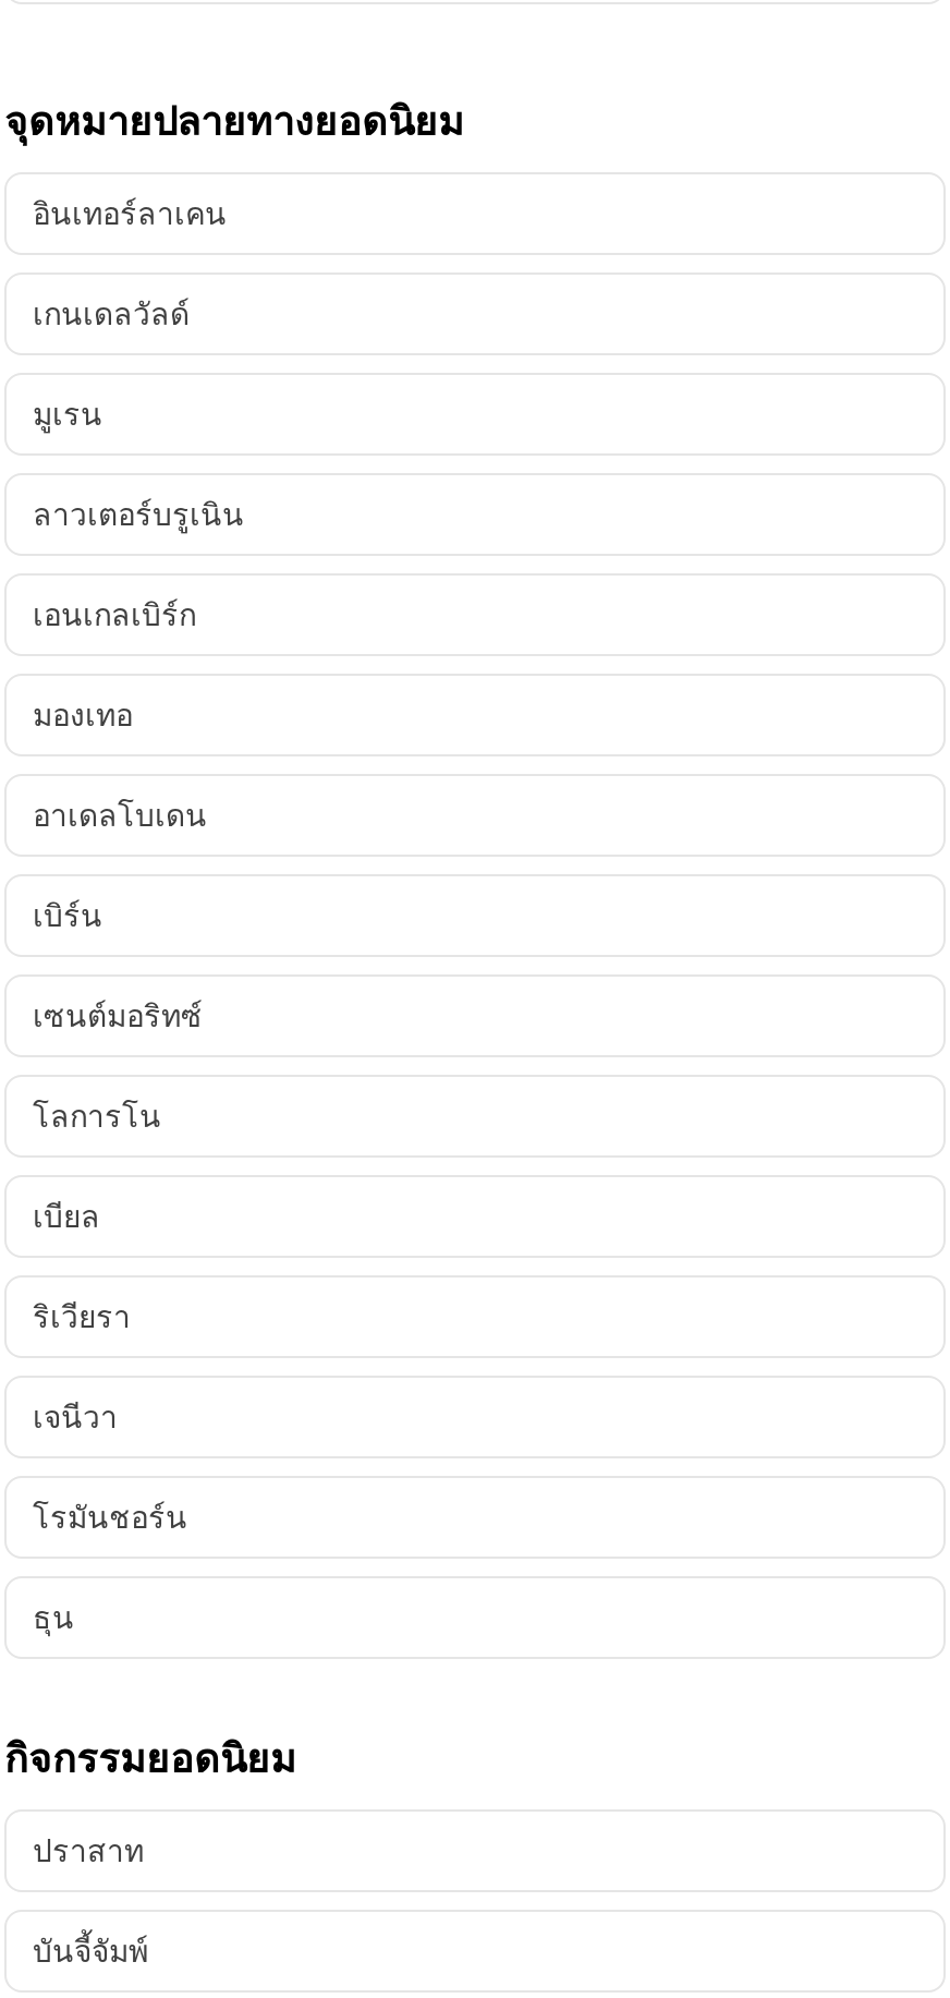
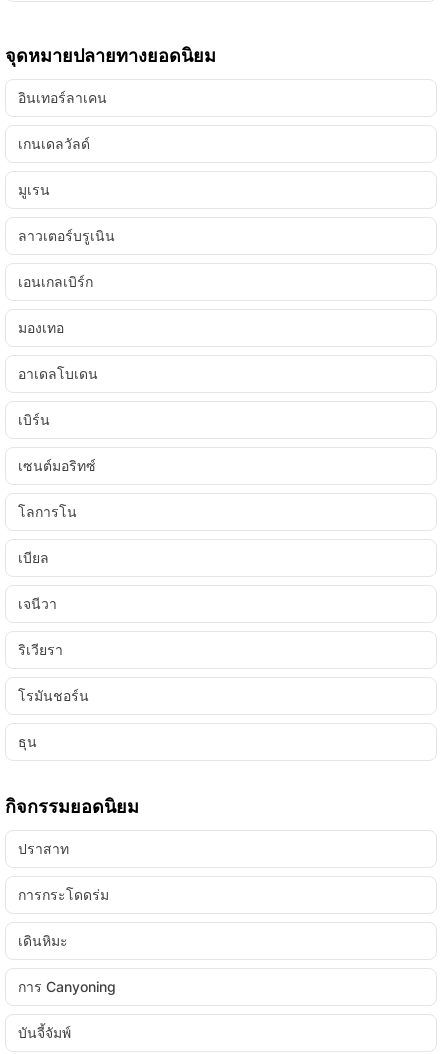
moved down: ริเวียรา

moved up: เจนีวา

+ การกระโดดร่ม
+ เดินหิมะ
+ การ Canyoning
